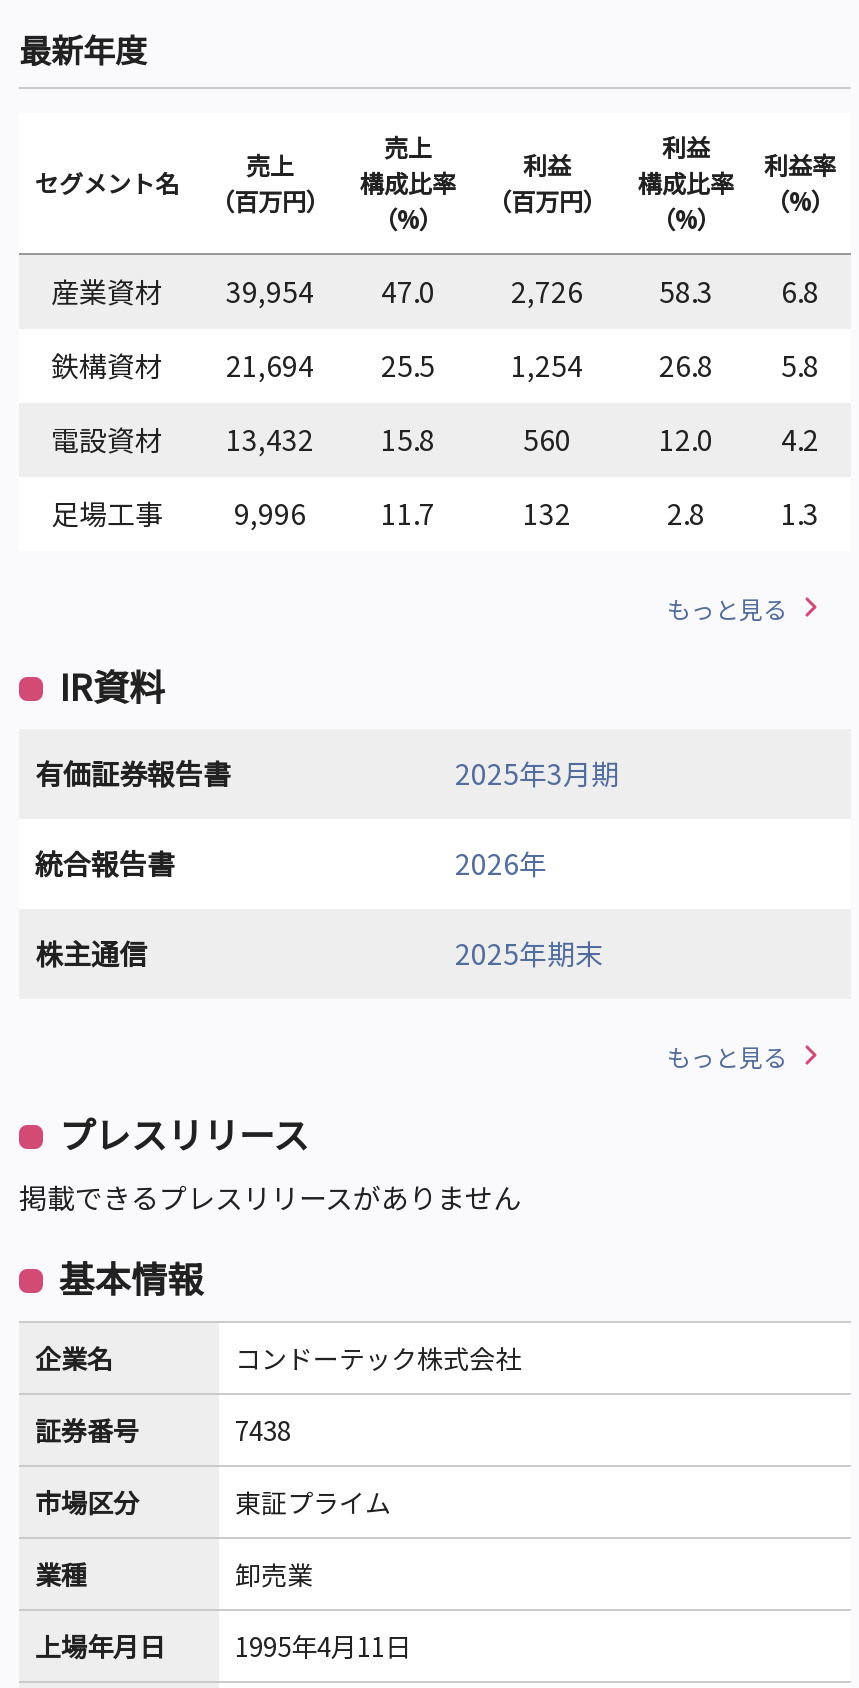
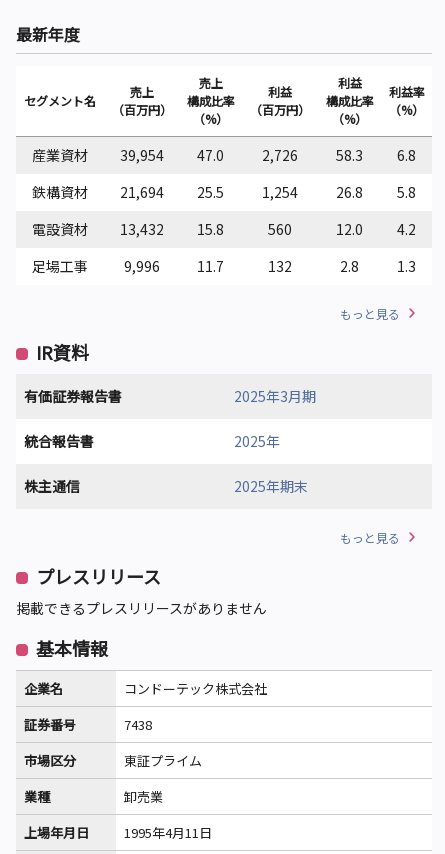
- 2026年
+ 2025年
